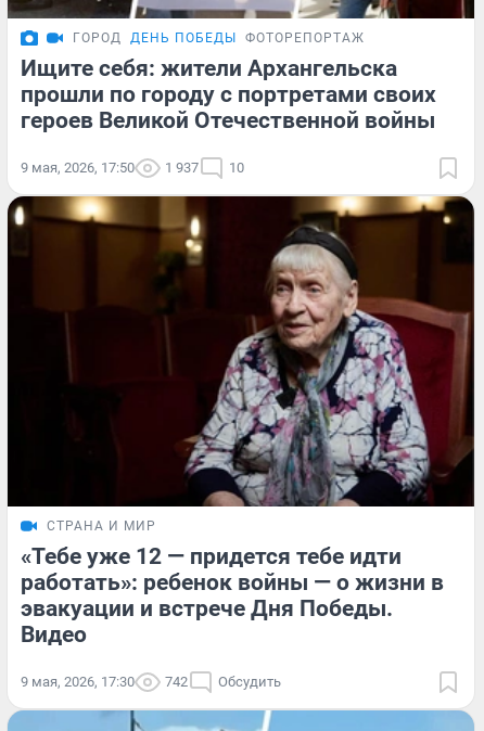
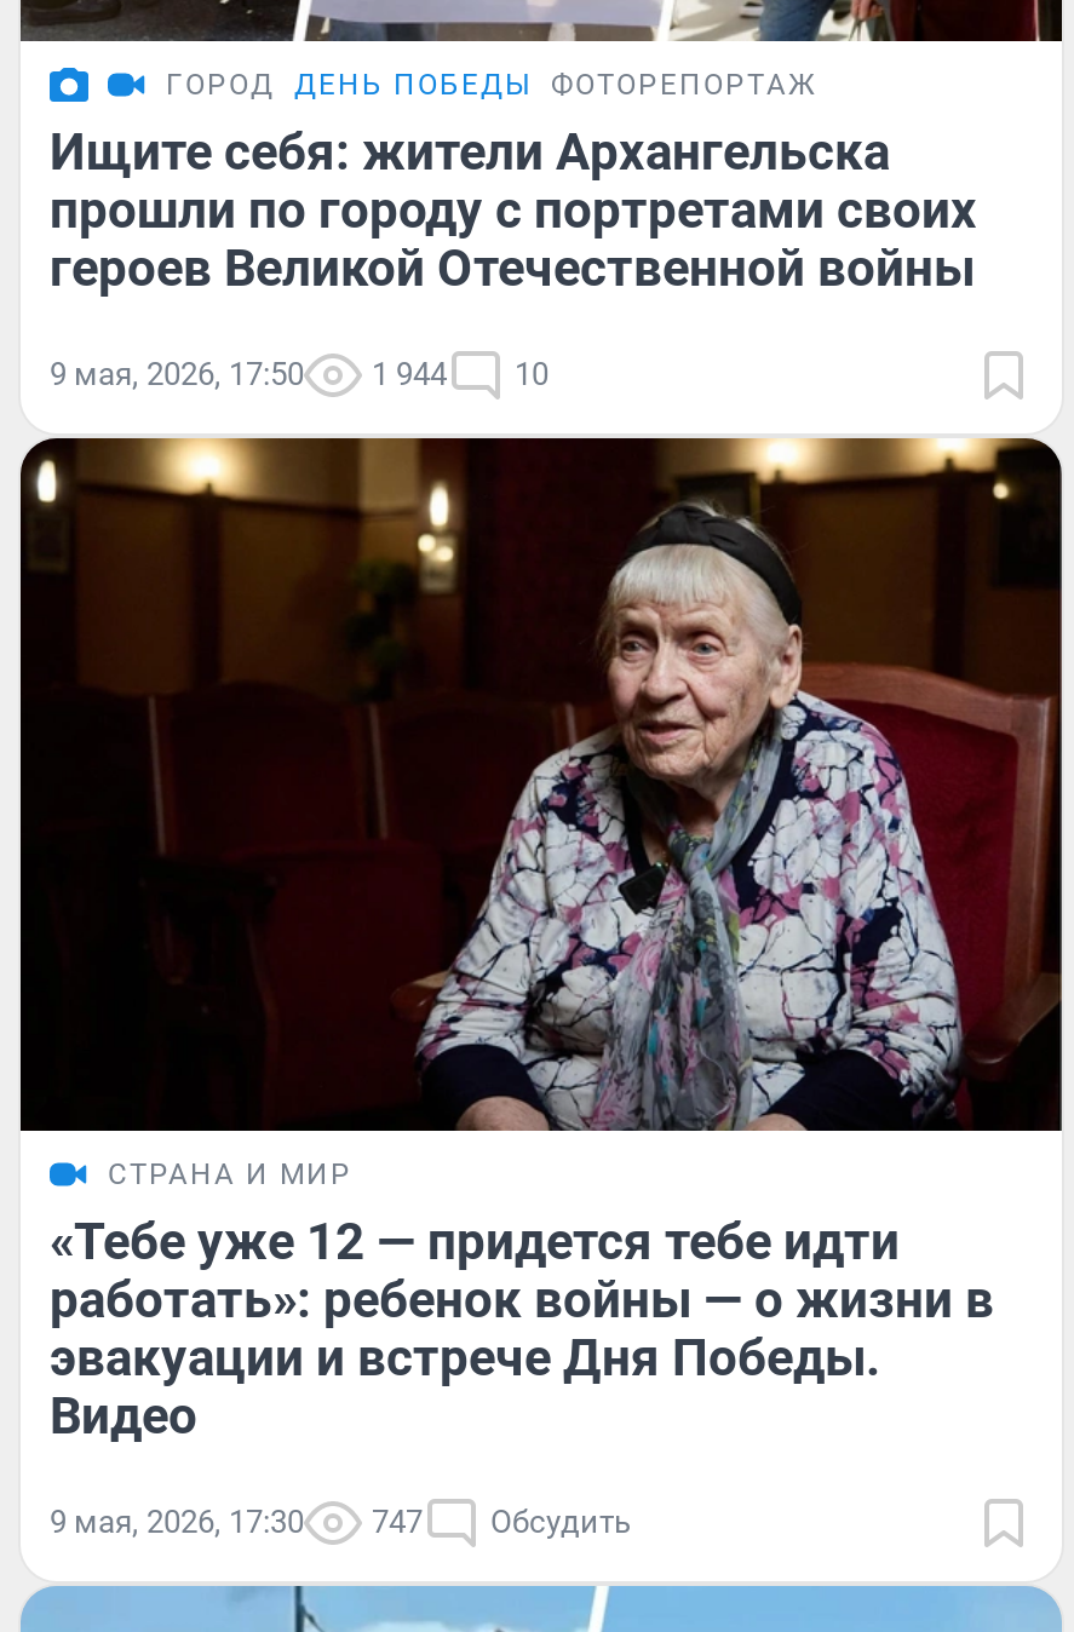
- 9 мая, 2026, 17:50 1 937 10
+ 9 мая, 2026, 17:50 1 944 10

- 9 мая, 2026, 17:30 742 Обсудить
+ 9 мая, 2026, 17:30 747 Обсудить
